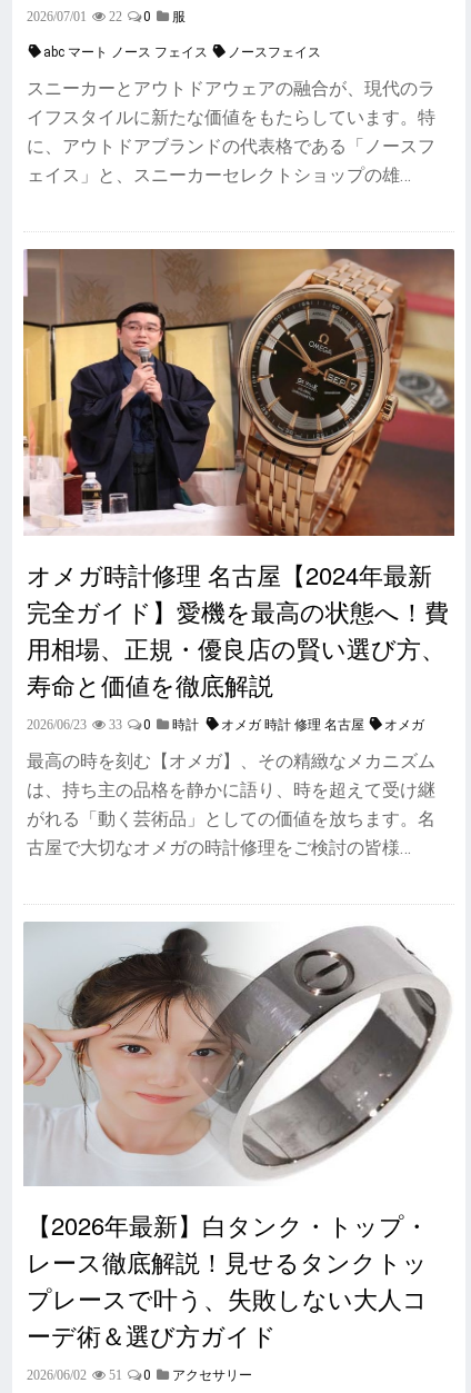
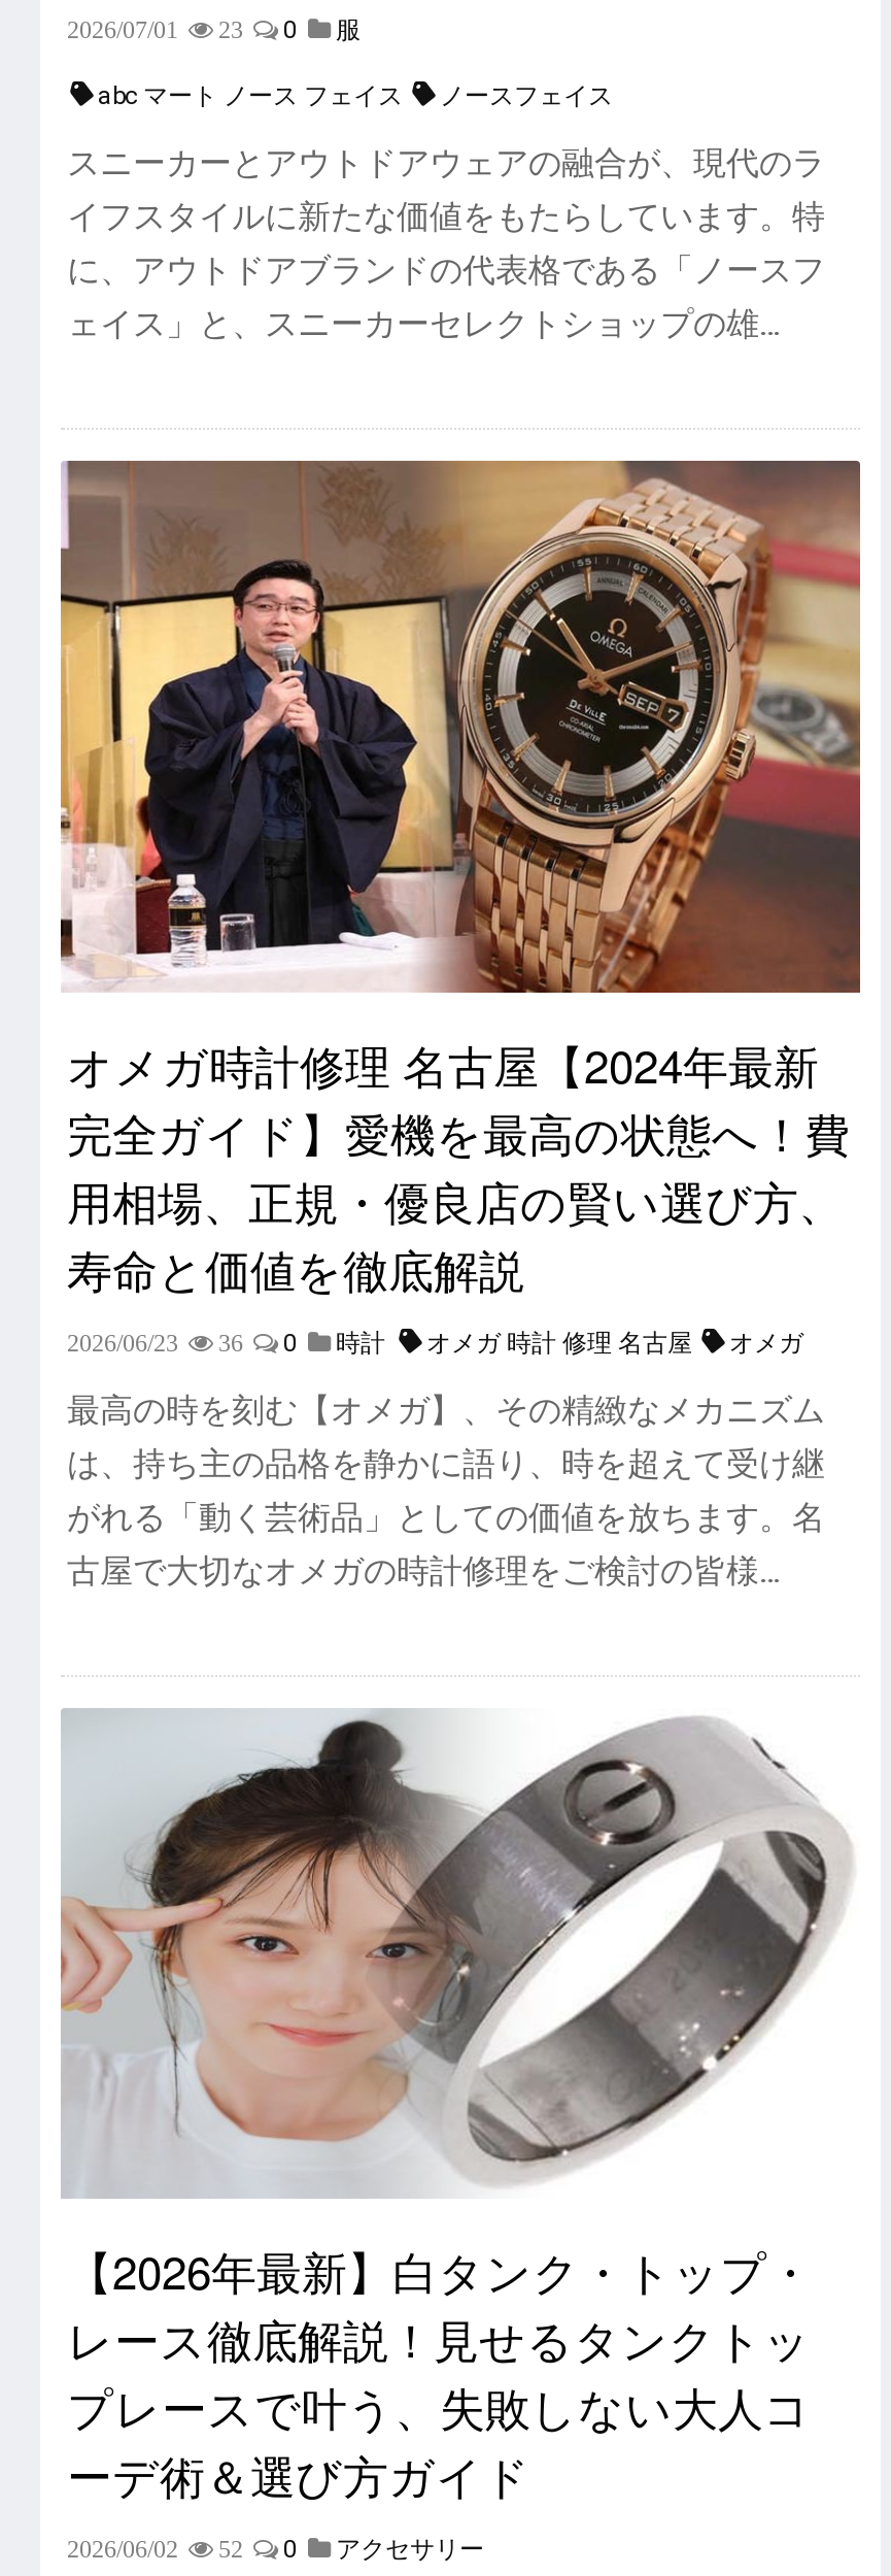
- 2026/07/01 22 0 服
+ 2026/07/01 23 0 服

- 2026/06/23 33 0 時計 オメガ 時計 修理 名古屋 オメガ
+ 2026/06/23 36 0 時計 オメガ 時計 修理 名古屋 オメガ

- 2026/06/02 51 0 アクセサリー
+ 2026/06/02 52 0 アクセサリー
